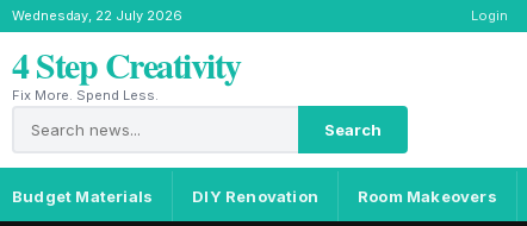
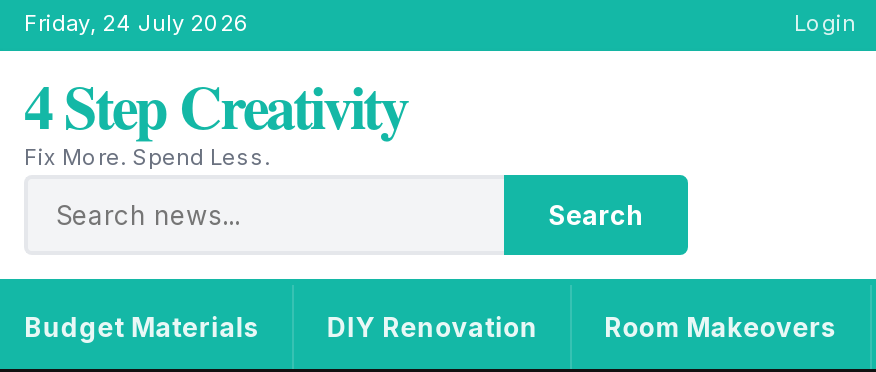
- Wednesday, 22 July 2026
+ Friday, 24 July 2026
